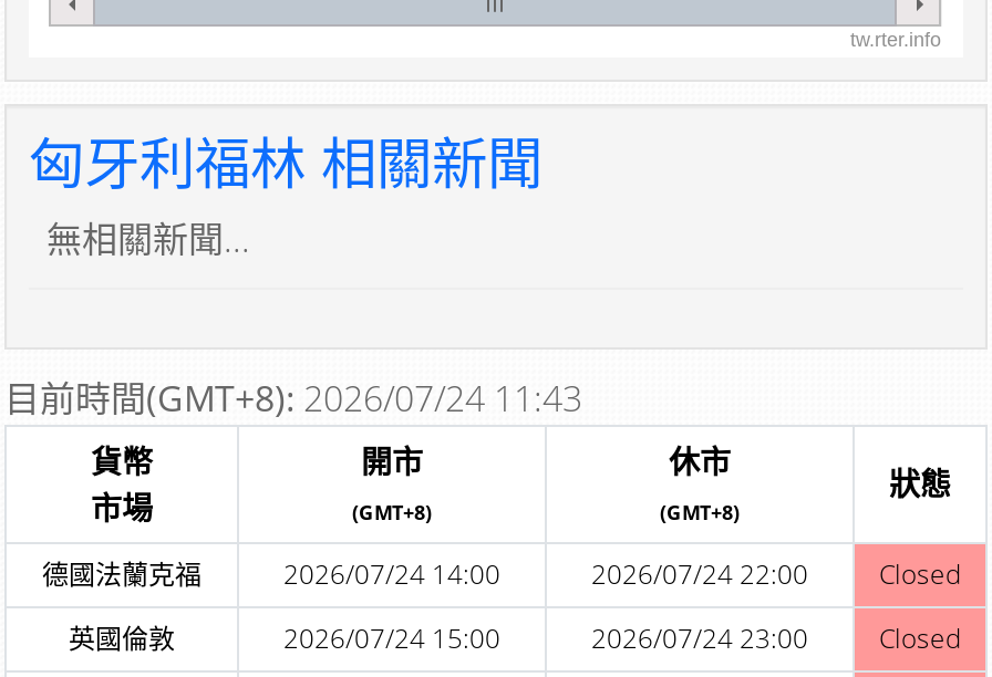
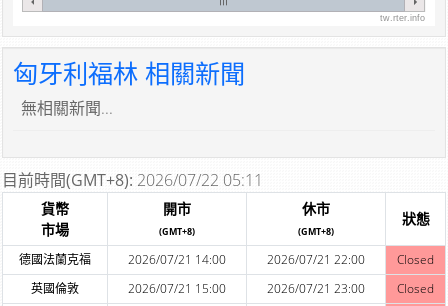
- 目前時間(GMT+8): 2026/07/24 11:43
+ 目前時間(GMT+8): 2026/07/22 05:11

- 2026/07/24 14:00
+ 2026/07/21 14:00

- 2026/07/24 22:00 Closed
+ 2026/07/21 22:00 Closed

- 2026/07/24 15:00
+ 2026/07/21 15:00

- 2026/07/24 23:00 Closed
+ 2026/07/21 23:00 Closed
